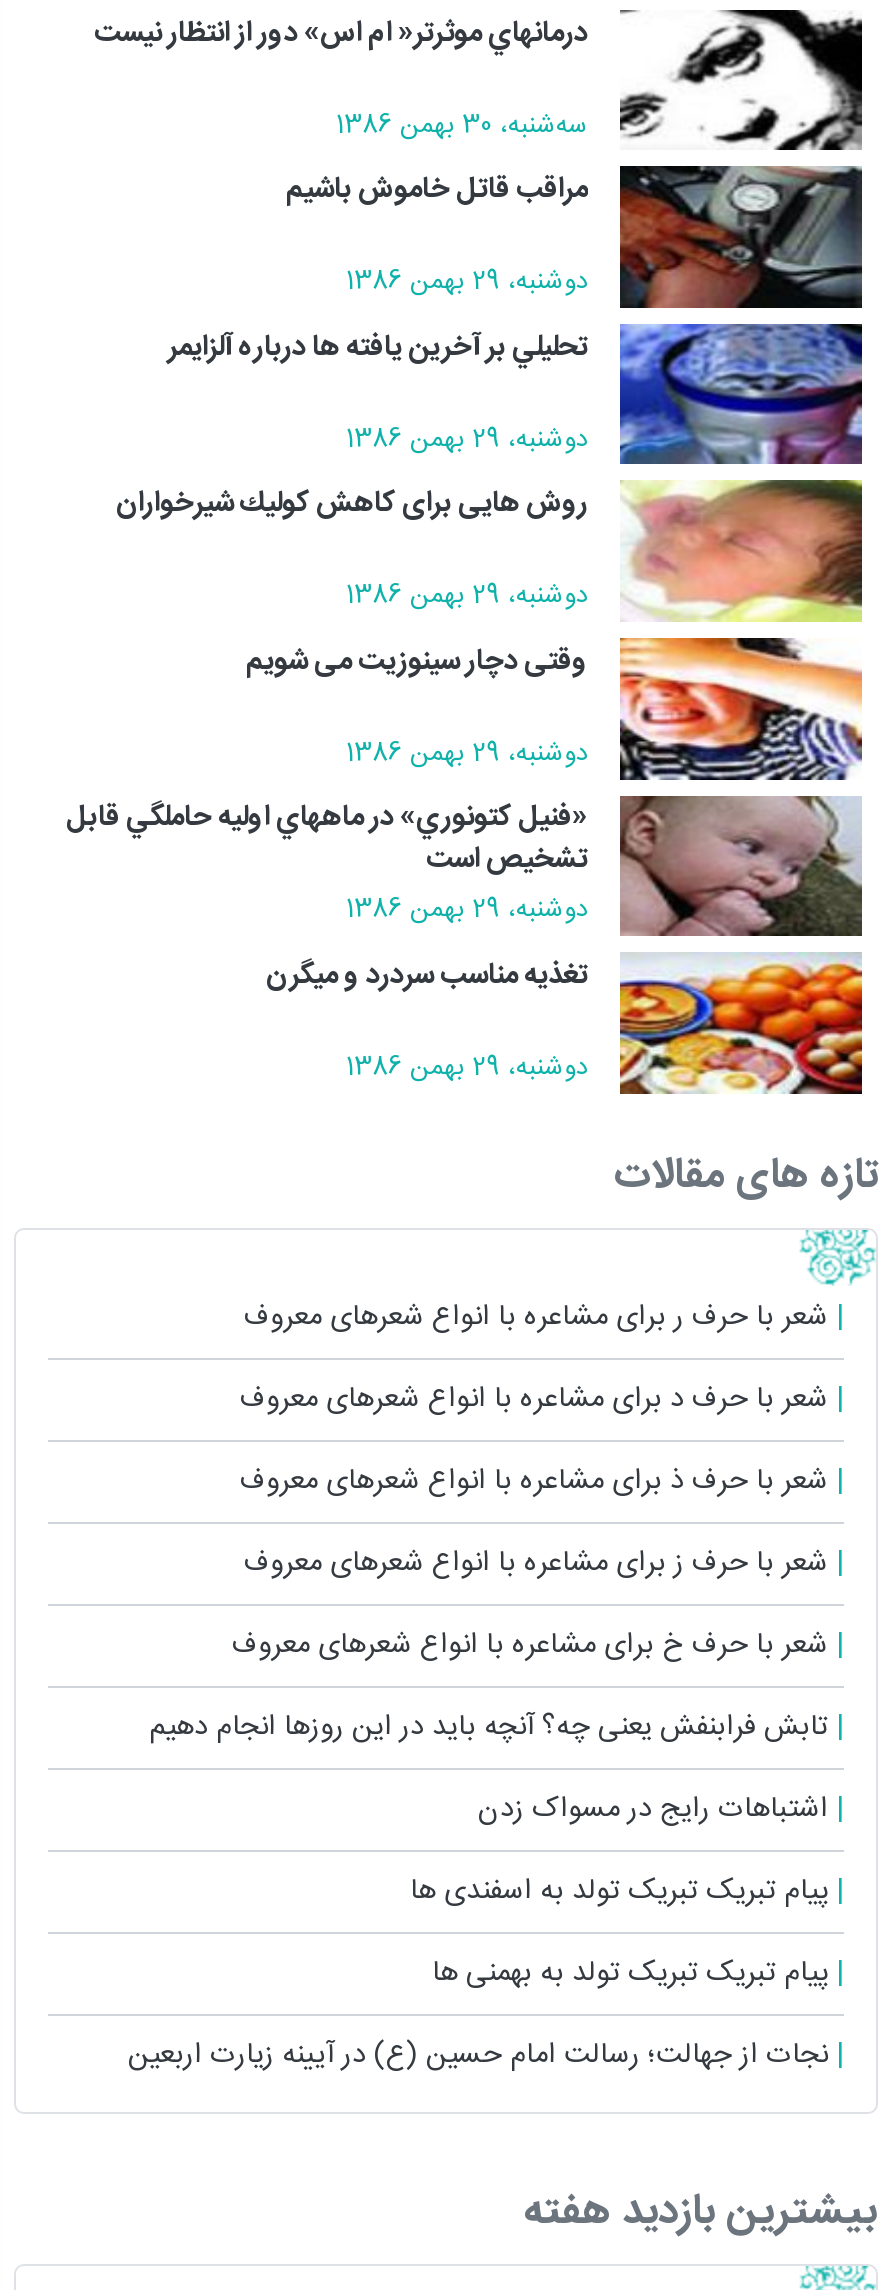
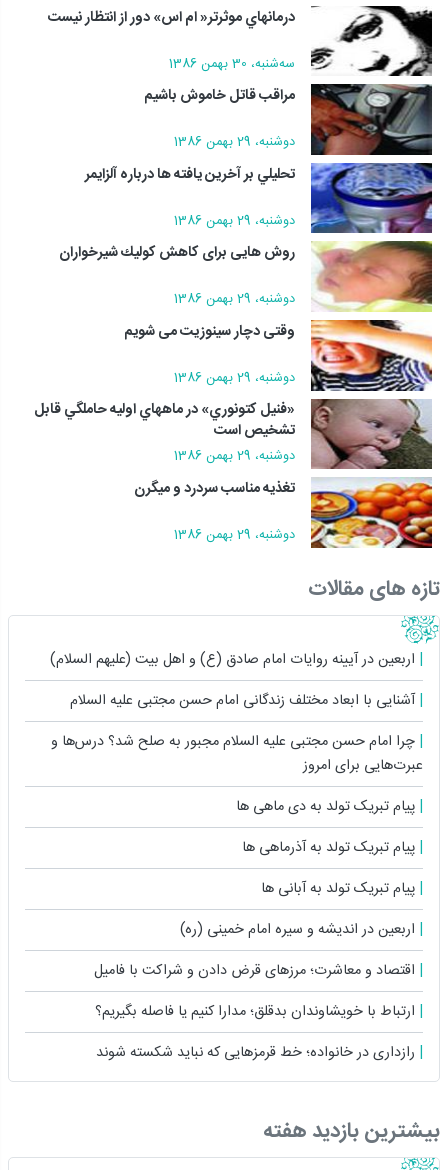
- شعر با حرف ر برای مشاعره با انواع شعرهای معروف
+ اربعین در آیینه روایات امام صادق (ع) و اهل بیت (علیهم السلام)

- شعر با حرف د برای مشاعره با انواع شعرهای معروف
+ آشنایی با ابعاد مختلف زندگانى امام حسن مجتبی علیه السلام

- شعر با حرف ذ برای مشاعره با انواع شعرهای معروف
+ چرا امام حسن مجتبی علیه السلام مجبور به صلح شد؟ درس‌ها و
+ عبرت‌هایی برای امروز

- شعر با حرف ز برای مشاعره با انواع شعرهای معروف
+ پیام تبریک تولد به دی ماهی ها

- شعر با حرف خ برای مشاعره با انواع شعرهای معروف
+ پیام تبریک تولد به آذرماهی ها

- تابش فرابنفش یعنی چه؟ آنچه باید در این روزها انجام دهیم
+ پیام تبریک تولد به آبانی ها

- اشتباهات رایج در مسواک زدن
+ اربعین در اندیشه و سیره امام خمینی (ره)

- پیام تبریک تبریک تولد به اسفندی ها
+ اقتصاد و معاشرت؛ مرزهای قرض دادن و شراکت با فامیل

- پیام تبریک تبریک تولد به بهمنی ها
+ ارتباط با خویشاوندان بدقلق؛ مدارا کنیم یا فاصله بگیریم؟

- نجات از جهالت؛ رسالت امام حسین (ع) در آیینه زیارت اربعین
+ رازداری در خانواده؛ خط قرمزهایی که نباید شکسته شوند
